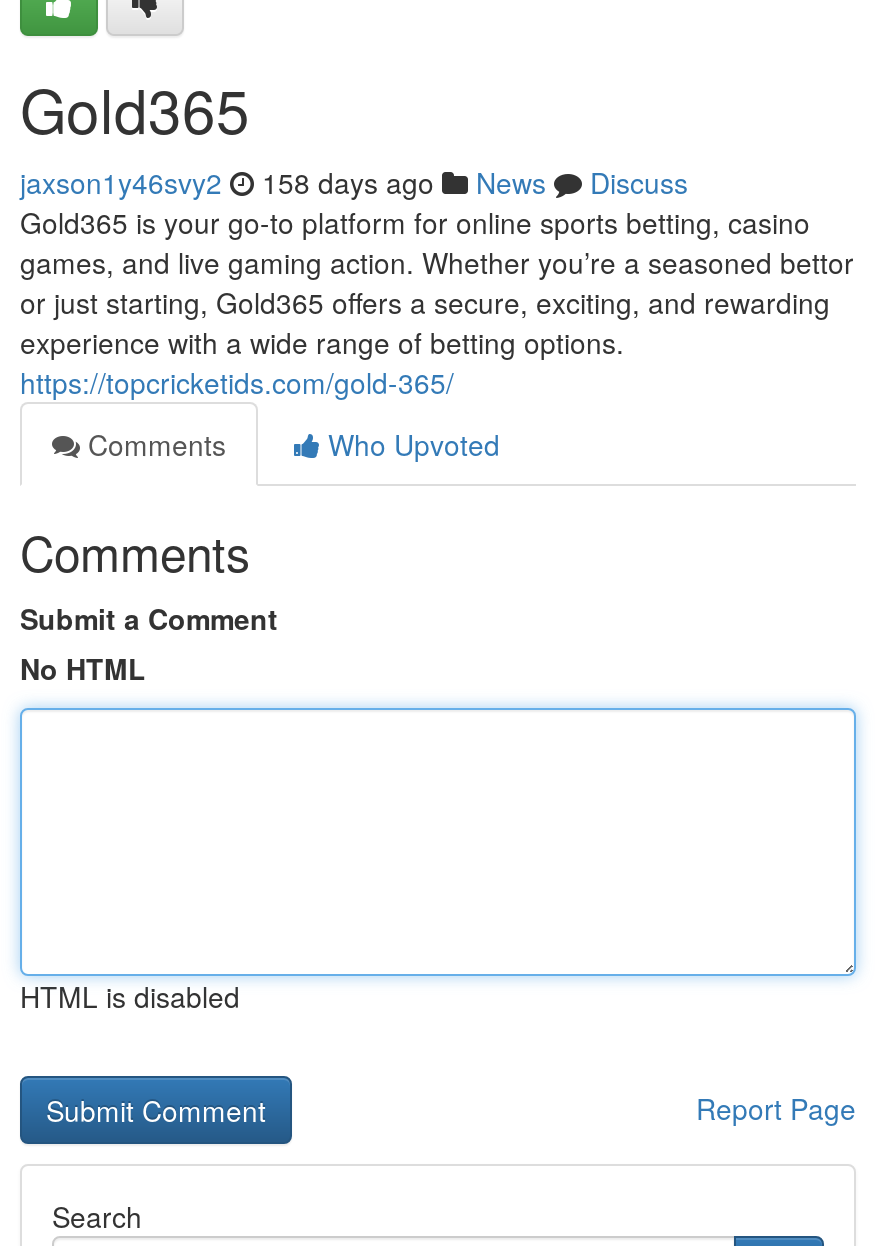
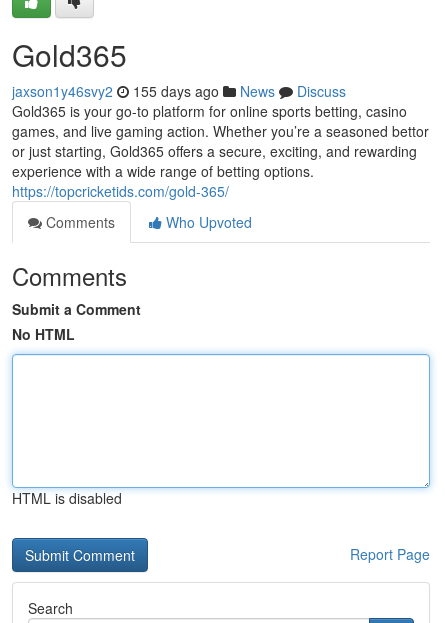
- jaxson1y46svy2 158 days ago News Discuss
+ jaxson1y46svy2 155 days ago News Discuss
